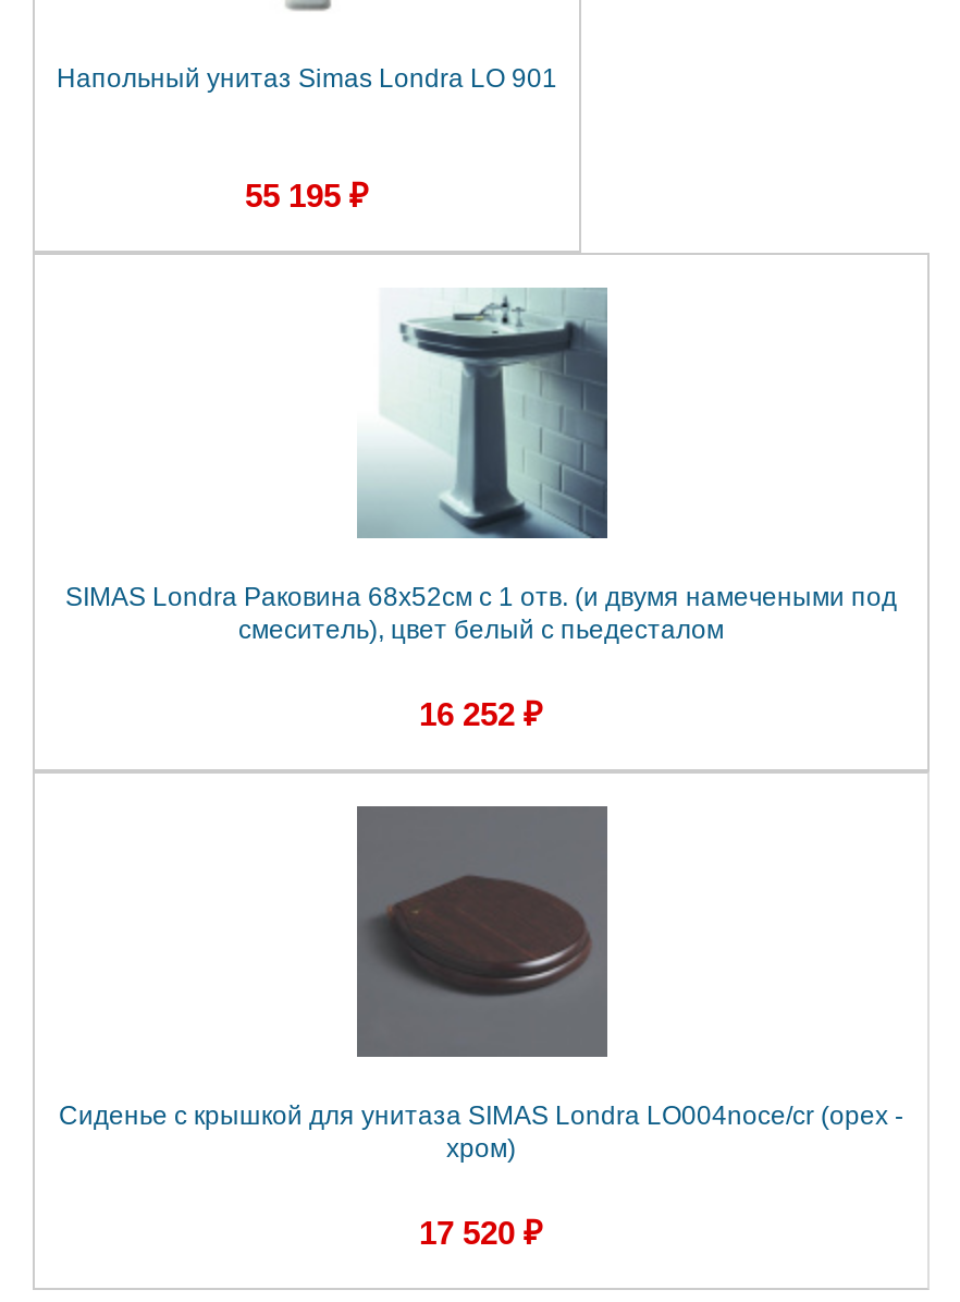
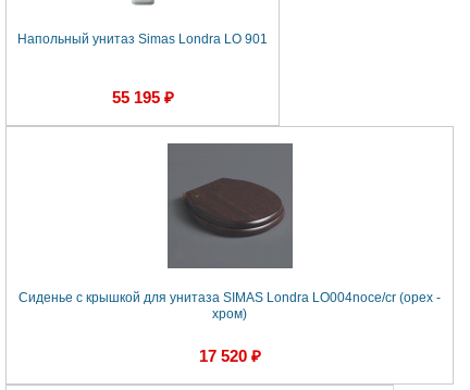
- [image]
- SIMAS Londra Раковина 68x52см с 1 отв. (и двумя намечеными под
- смеситель), цвет белый с пьедесталом
- 16 252 ₽
